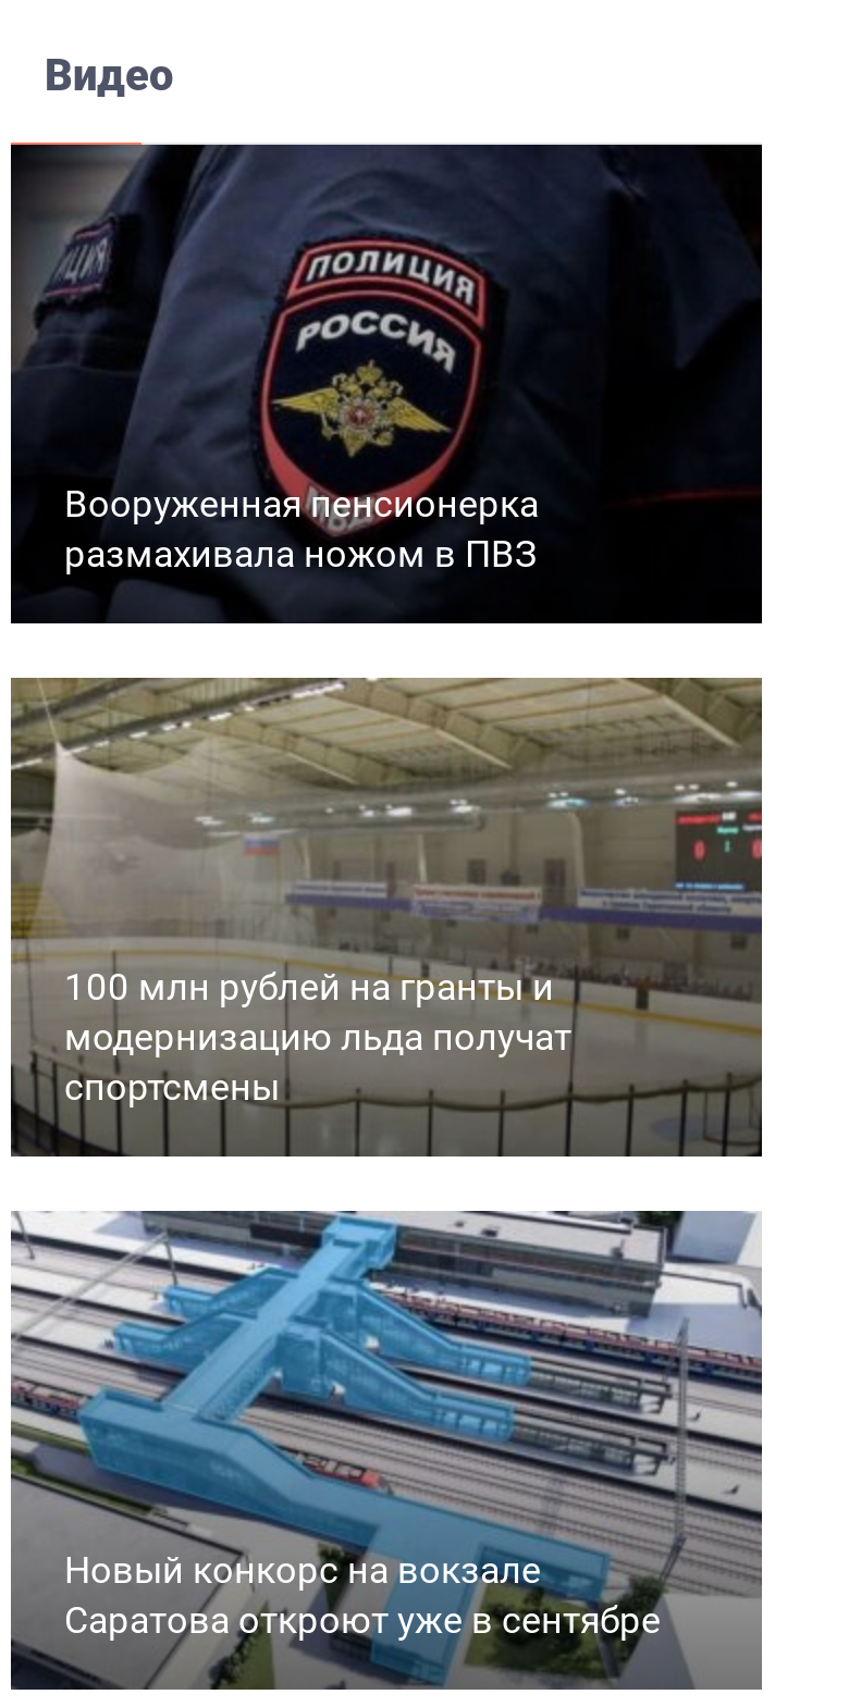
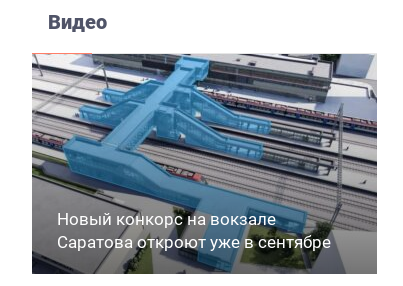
- [image]
- Вооруженная пенсионерка
- размахивала ножом в ПВЗ

- [image]
- 100 млн рублей на гранты и
- модернизацию льда получат
- спортсмены
